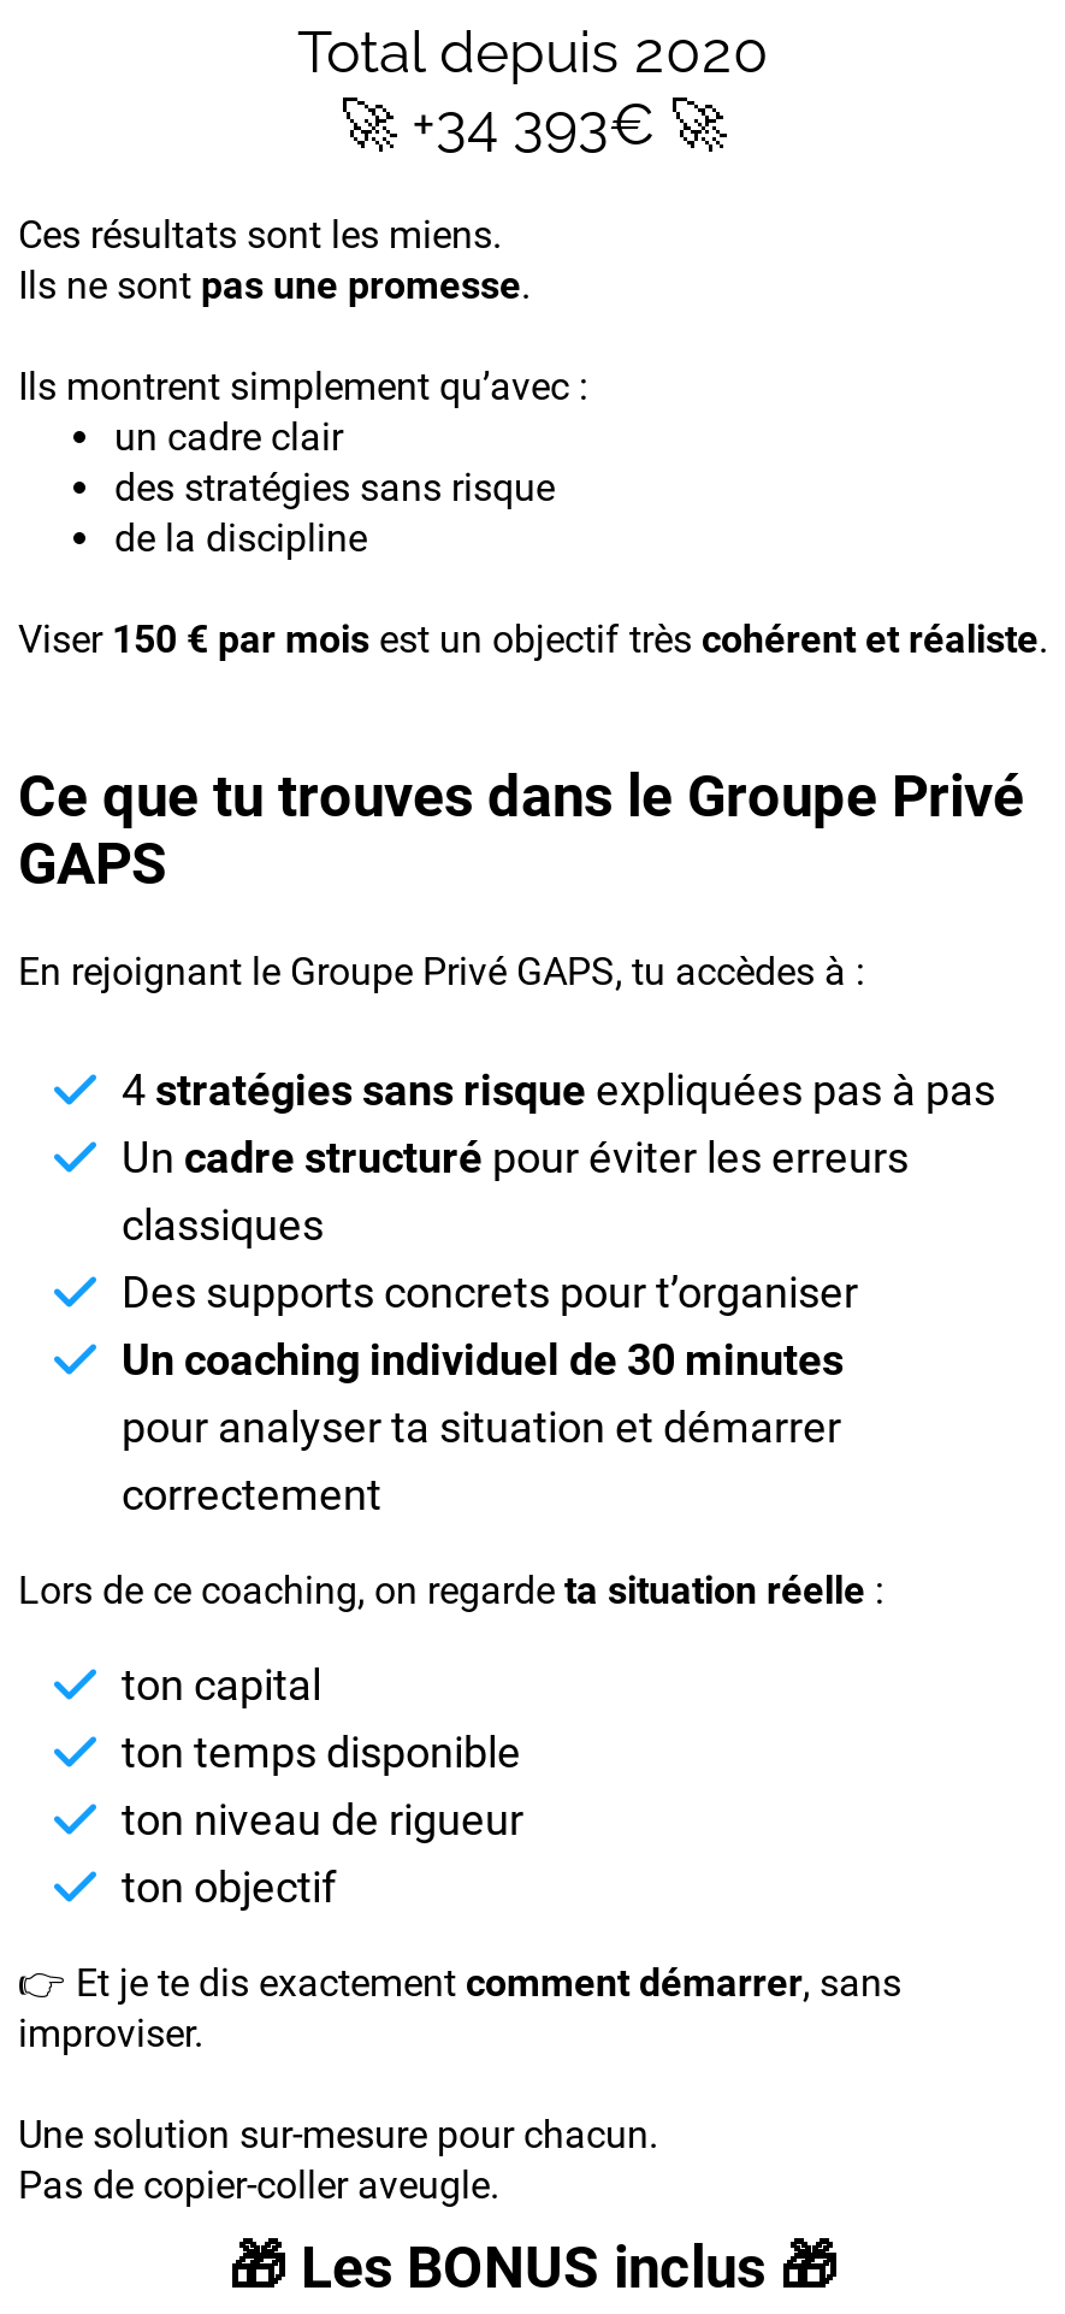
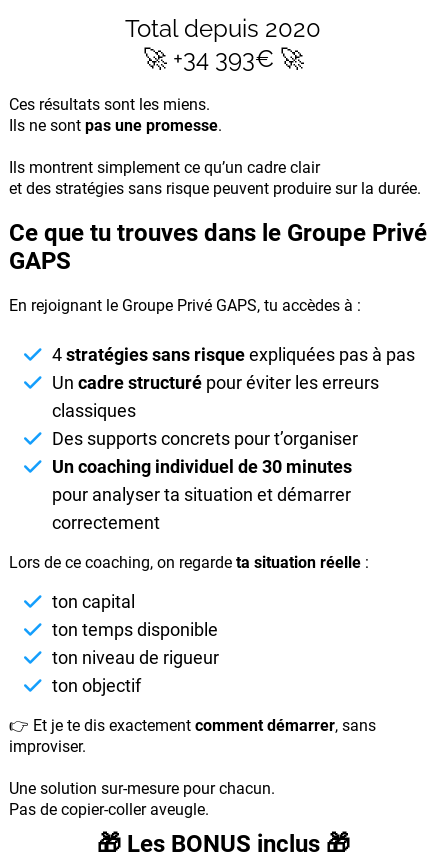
- Ils montrent simplement qu’avec :
- un cadre clair
- des stratégies sans risque
- de la discipline
- Viser 150 € par mois est un objectif très cohérent et réaliste.
+ Ils montrent simplement ce qu’un cadre clair
+ et des stratégies sans risque peuvent produire sur la durée.
